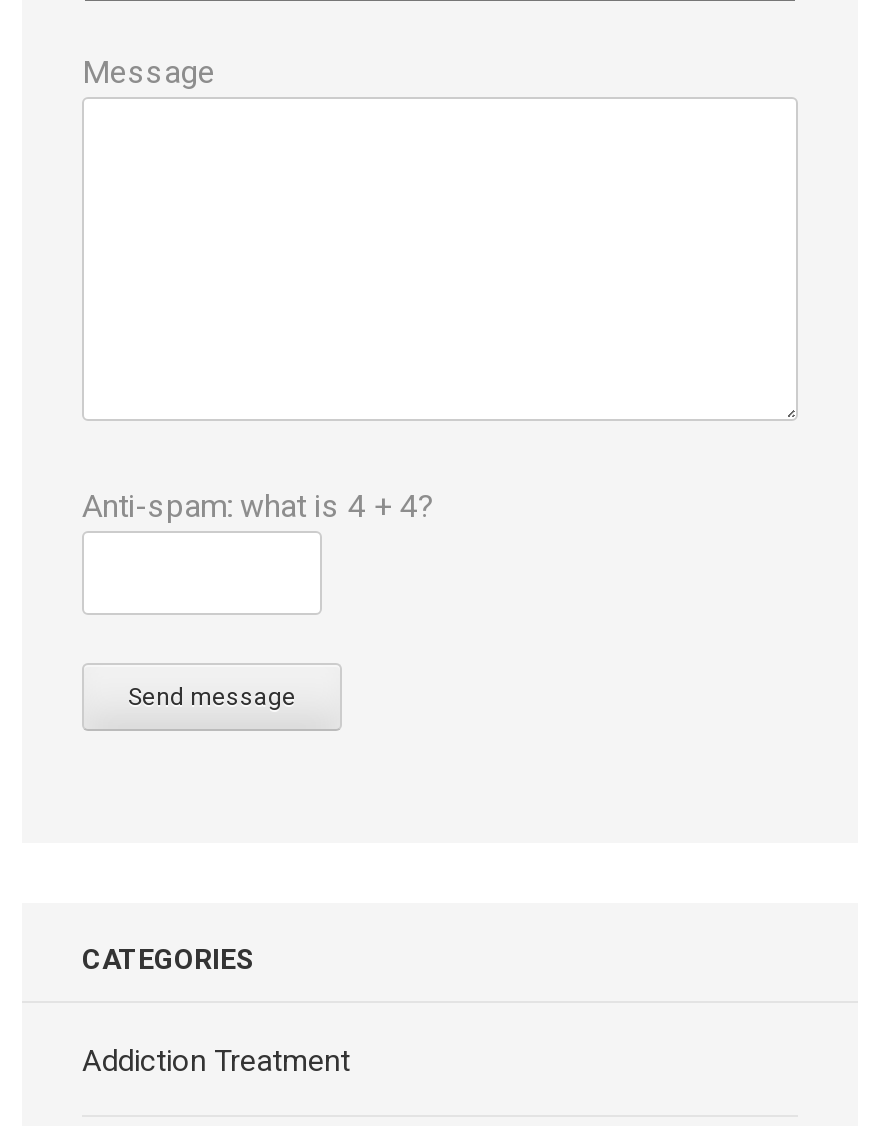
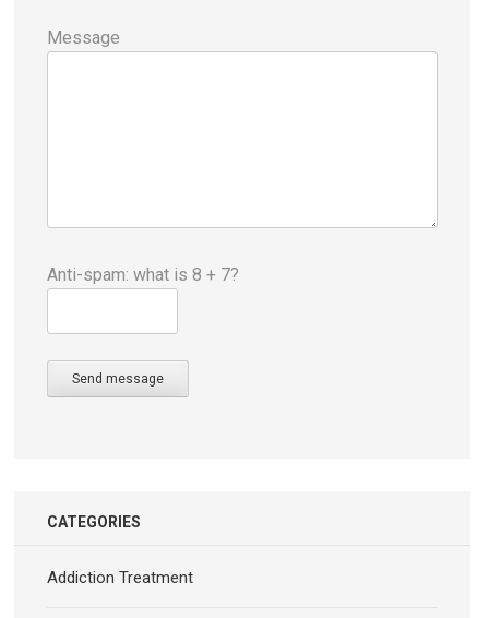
- Anti-spam: what is 4 + 4?
+ Anti-spam: what is 8 + 7?
